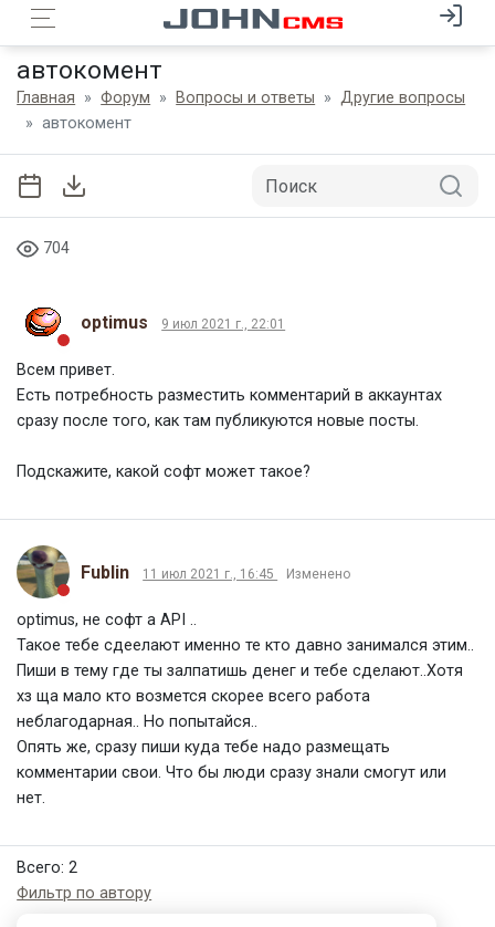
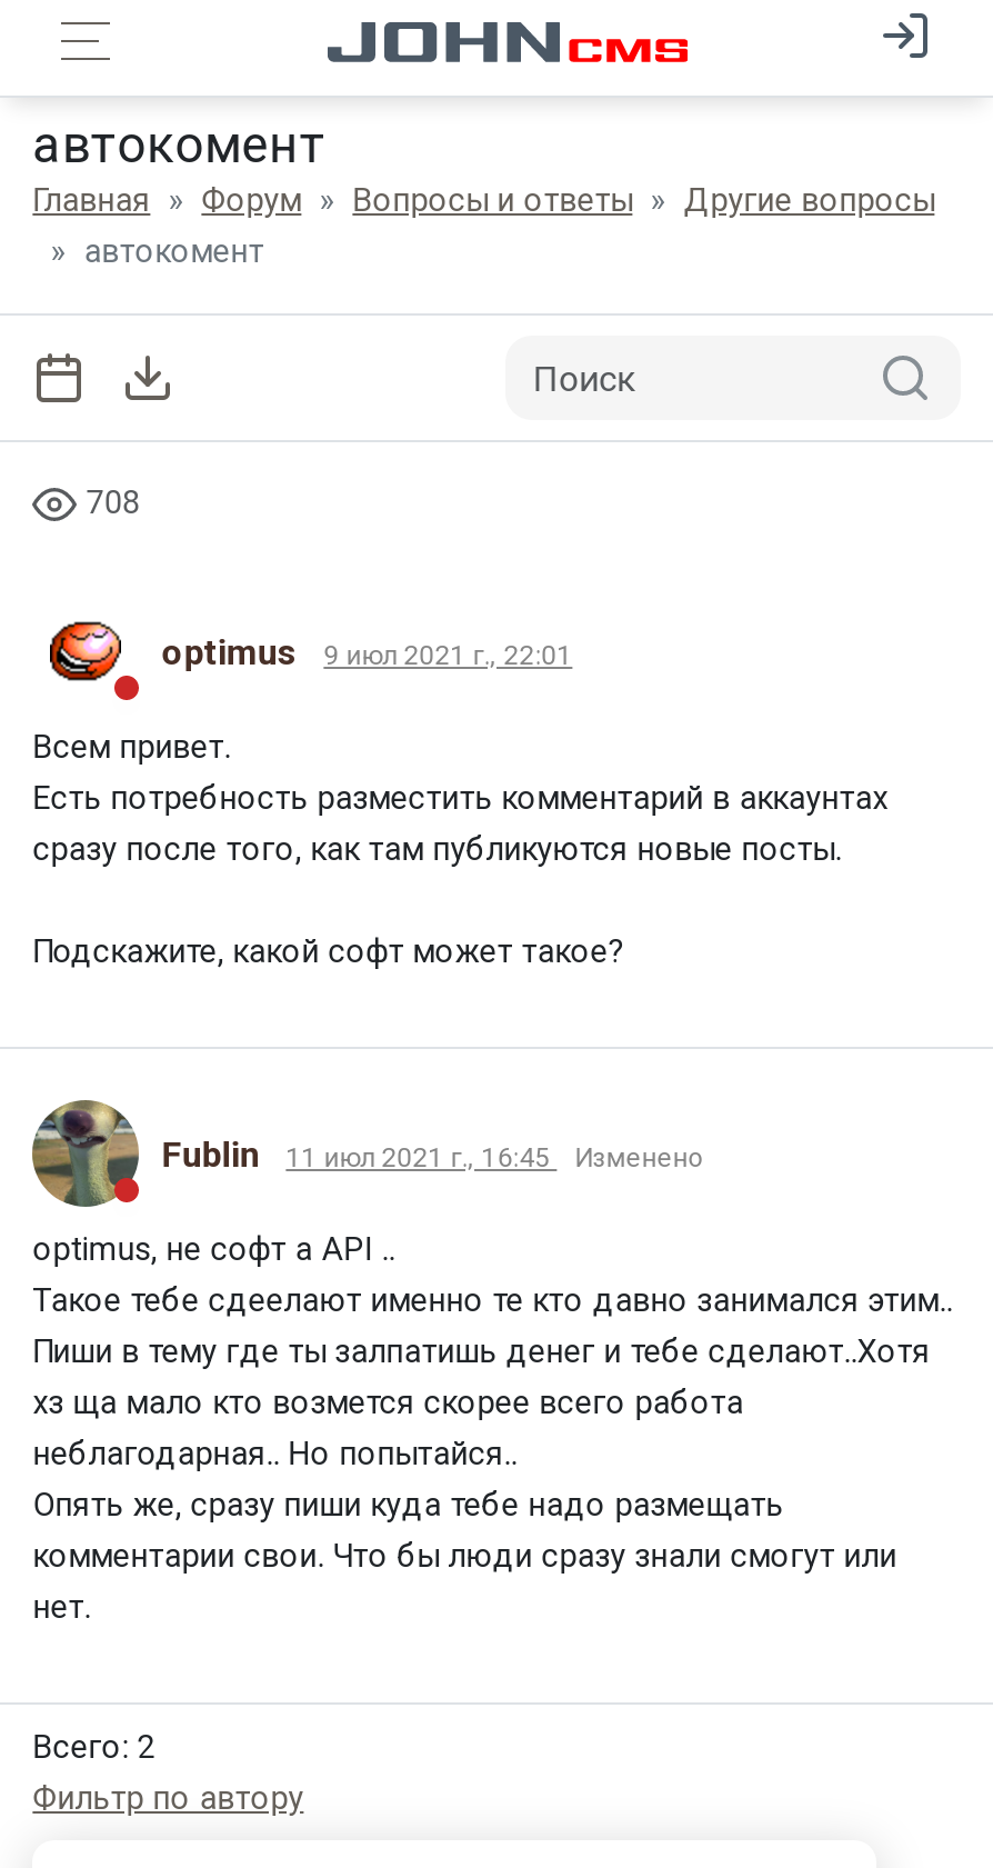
- 704
+ 708
